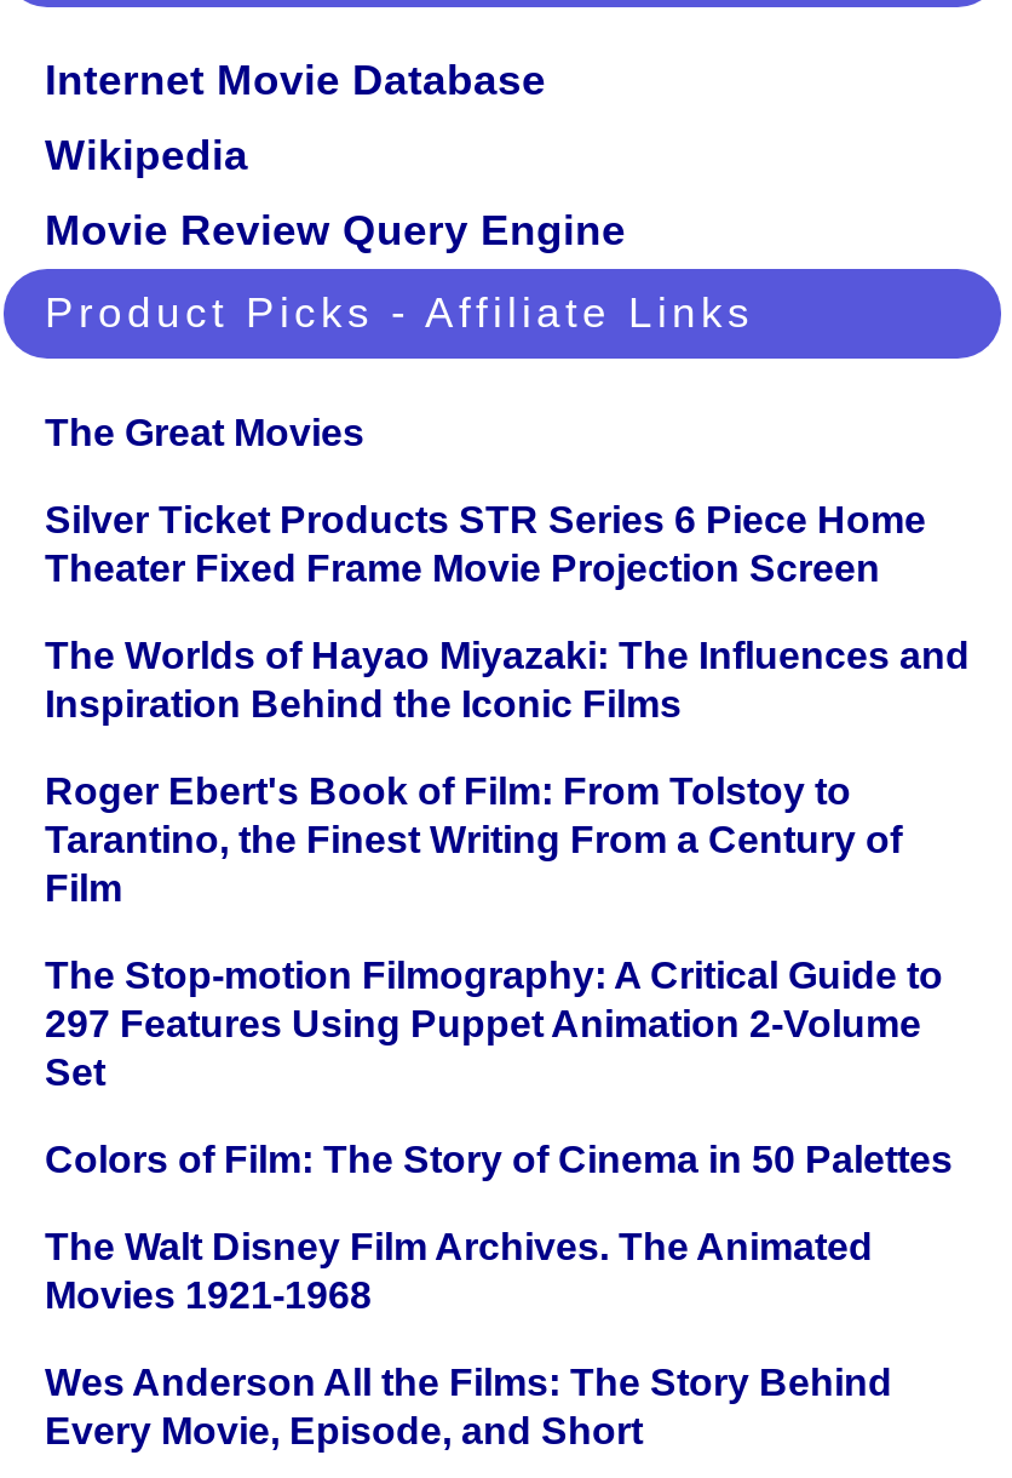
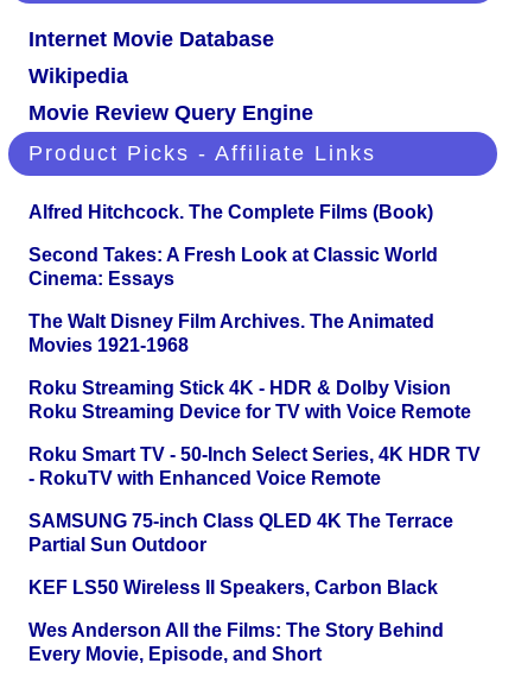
- The Great Movies
- Silver Ticket Products STR Series 6 Piece Home
- Theater Fixed Frame Movie Projection Screen
- The Worlds of Hayao Miyazaki: The Influences and
- Inspiration Behind the Iconic Films
- Roger Ebert's Book of Film: From Tolstoy to
- Tarantino, the Finest Writing From a Century of
- Film
- The Stop-motion Filmography: A Critical Guide to
- 297 Features Using Puppet Animation 2-Volume
- Set
- Colors of Film: The Story of Cinema in 50 Palettes
+ Alfred Hitchcock. The Complete Films (Book)
+ Second Takes: A Fresh Look at Classic World
+ Cinema: Essays

moved up: The Walt Disney Film Archives. The Animated | Movies 1921-1968

+ Roku Streaming Stick 4K - HDR & Dolby Vision
+ Roku Streaming Device for TV with Voice Remote
+ Roku Smart TV - 50-Inch Select Series, 4K HDR TV
+ - RokuTV with Enhanced Voice Remote
+ SAMSUNG 75-inch Class QLED 4K The Terrace
+ Partial Sun Outdoor
+ KEF LS50 Wireless II Speakers, Carbon Black
